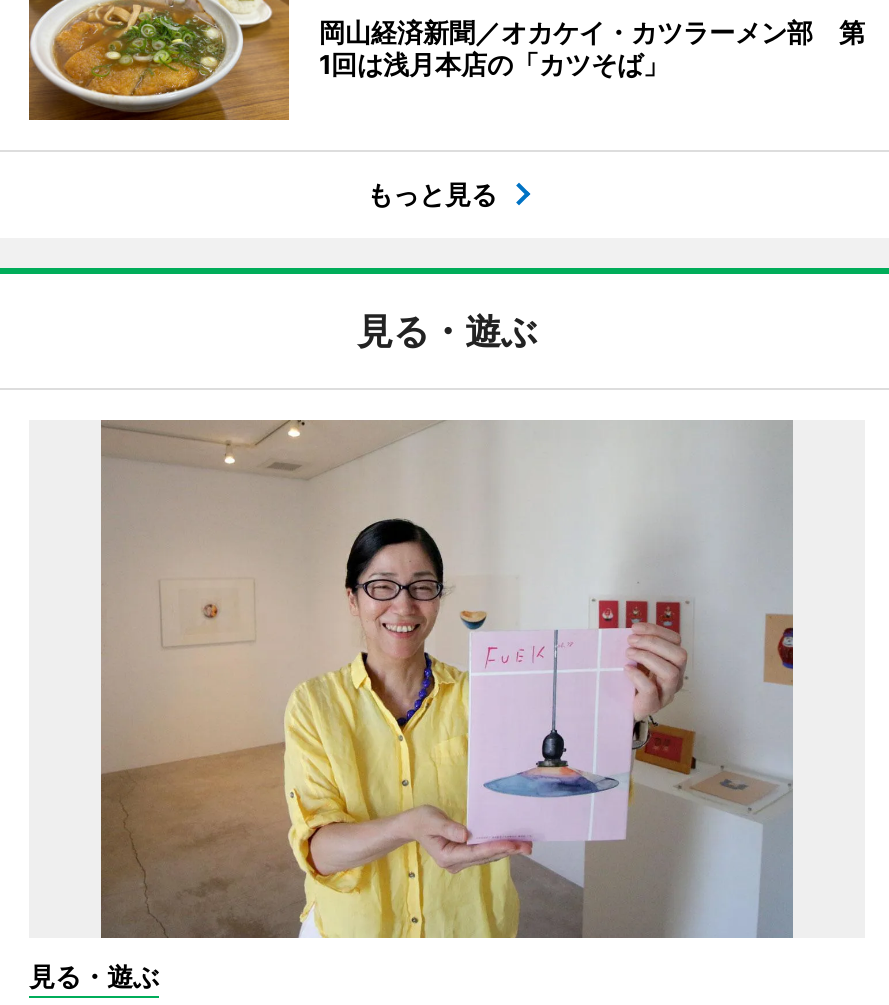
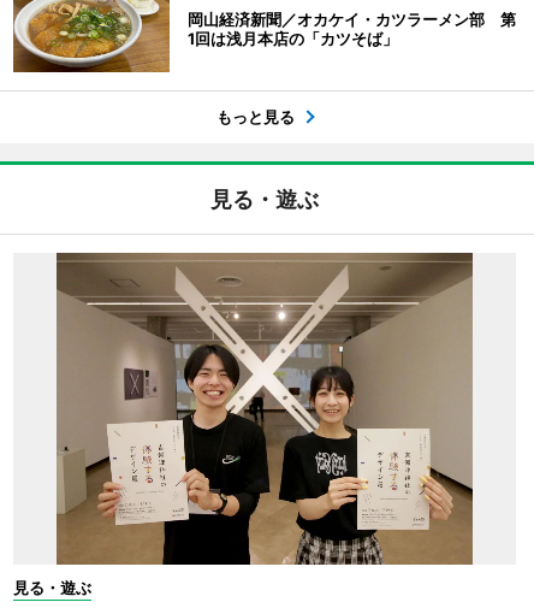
- [image]
+ [image]
